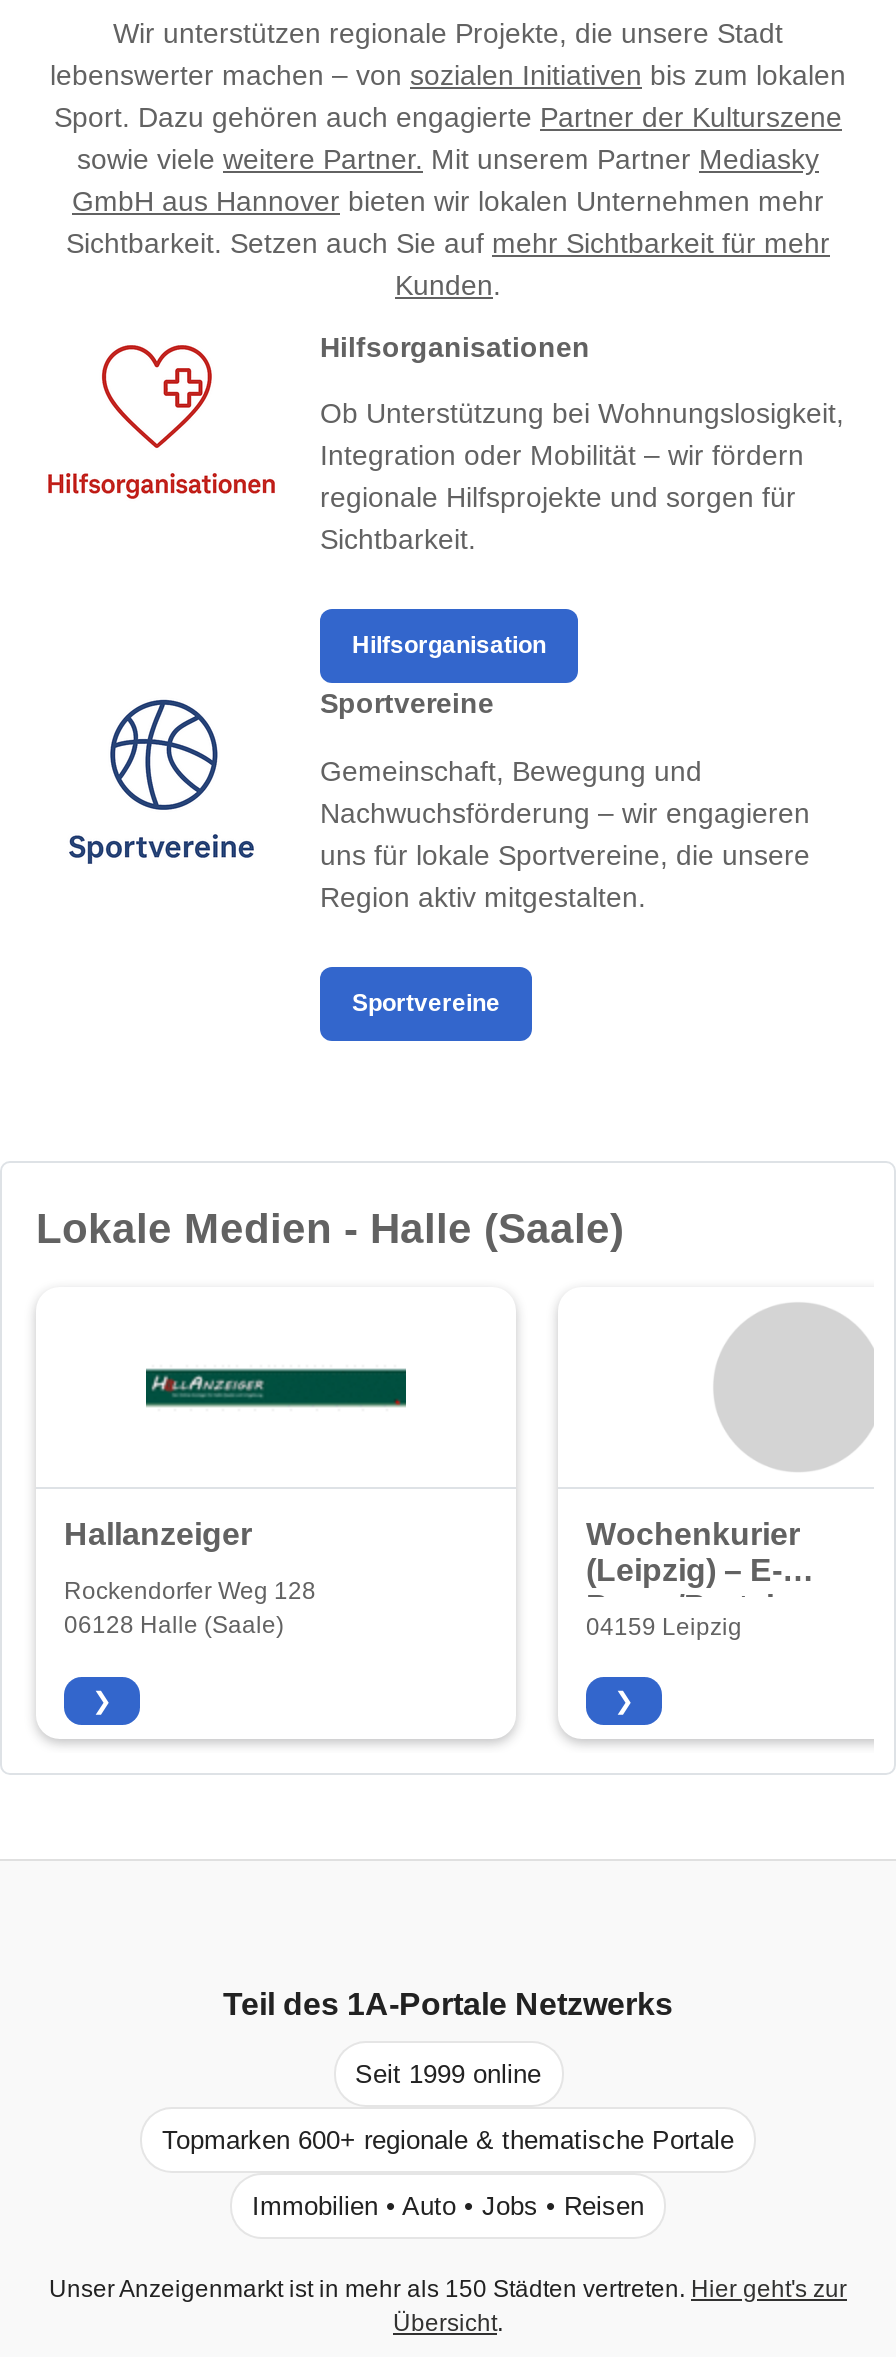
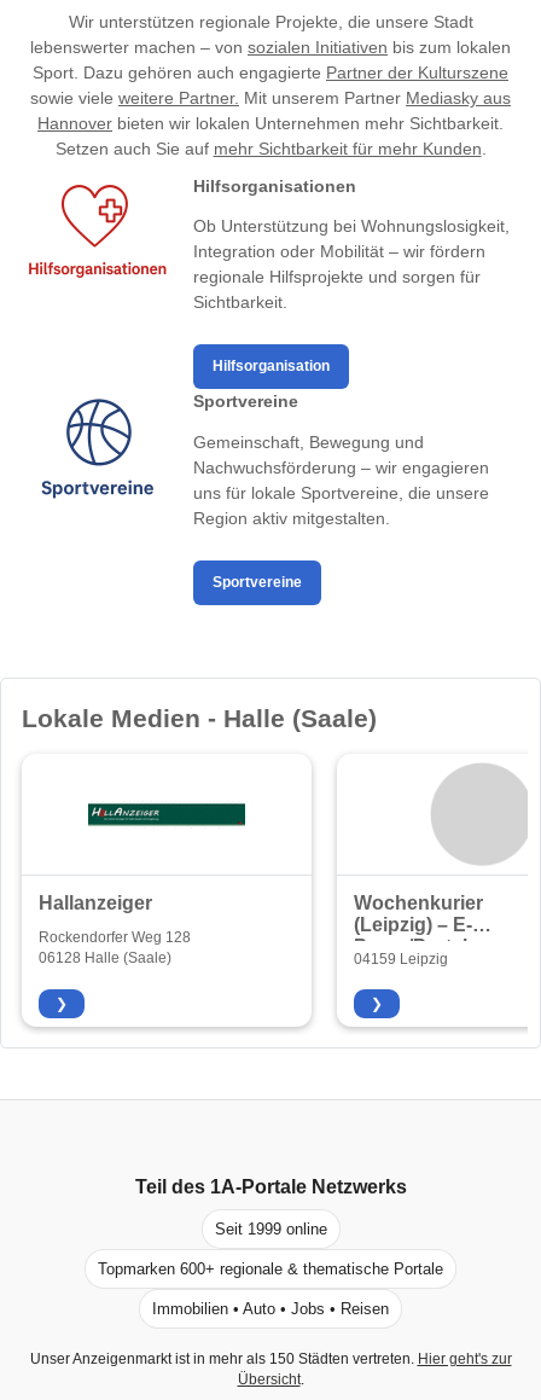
- sowie viele weitere Partner. Mit unserem Partner Mediasky
- GmbH aus Hannover bieten wir lokalen Unternehmen mehr
- Sichtbarkeit. Setzen auch Sie auf mehr Sichtbarkeit für mehr
- Kunden.
+ sowie viele weitere Partner. Mit unserem Partner Mediasky aus
+ Hannover bieten wir lokalen Unternehmen mehr Sichtbarkeit.
+ Setzen auch Sie auf mehr Sichtbarkeit für mehr Kunden.
